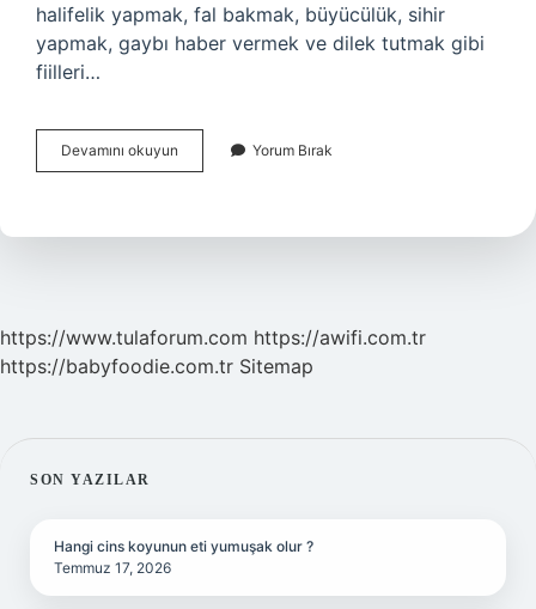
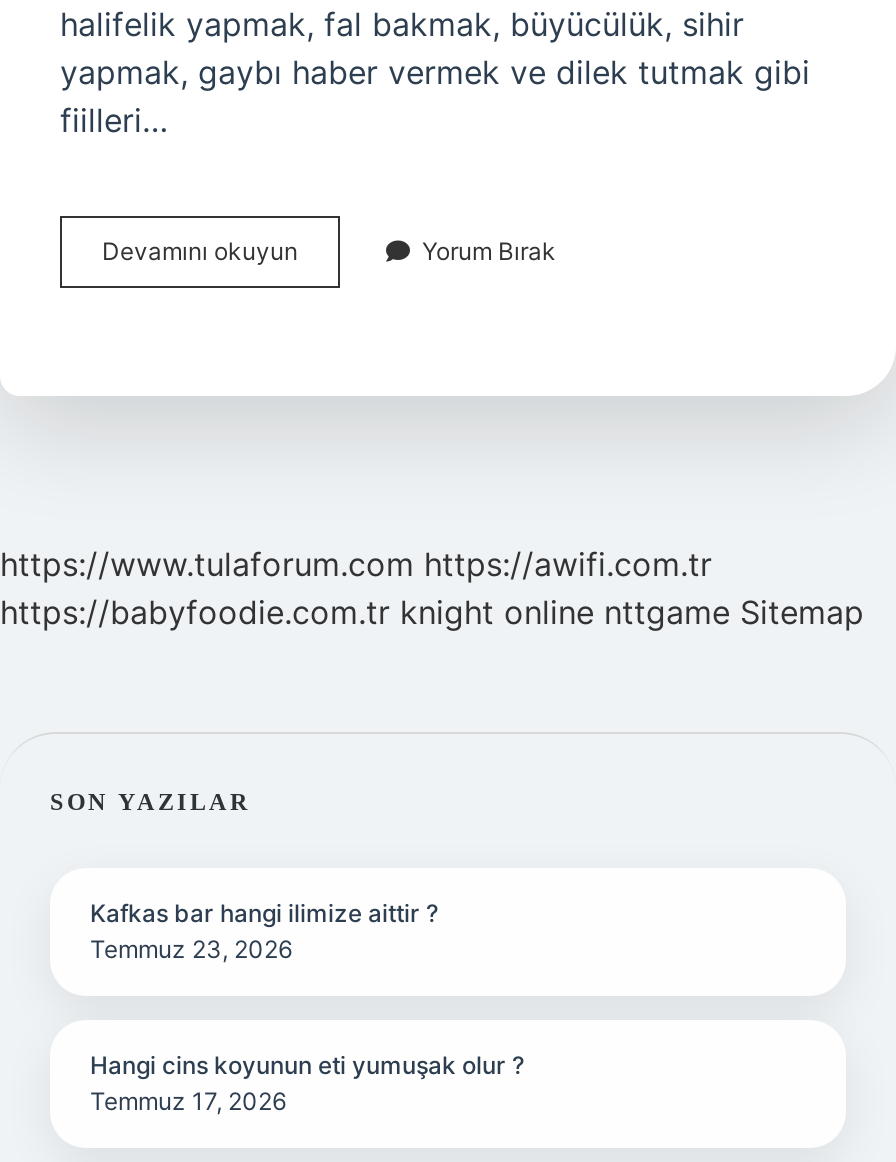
- https://babyfoodie.com.tr Sitemap
+ https://babyfoodie.com.tr knight online nttgame Sitemap

+ Kafkas bar hangi ilimize aittir ?
+ Temmuz 23, 2026
